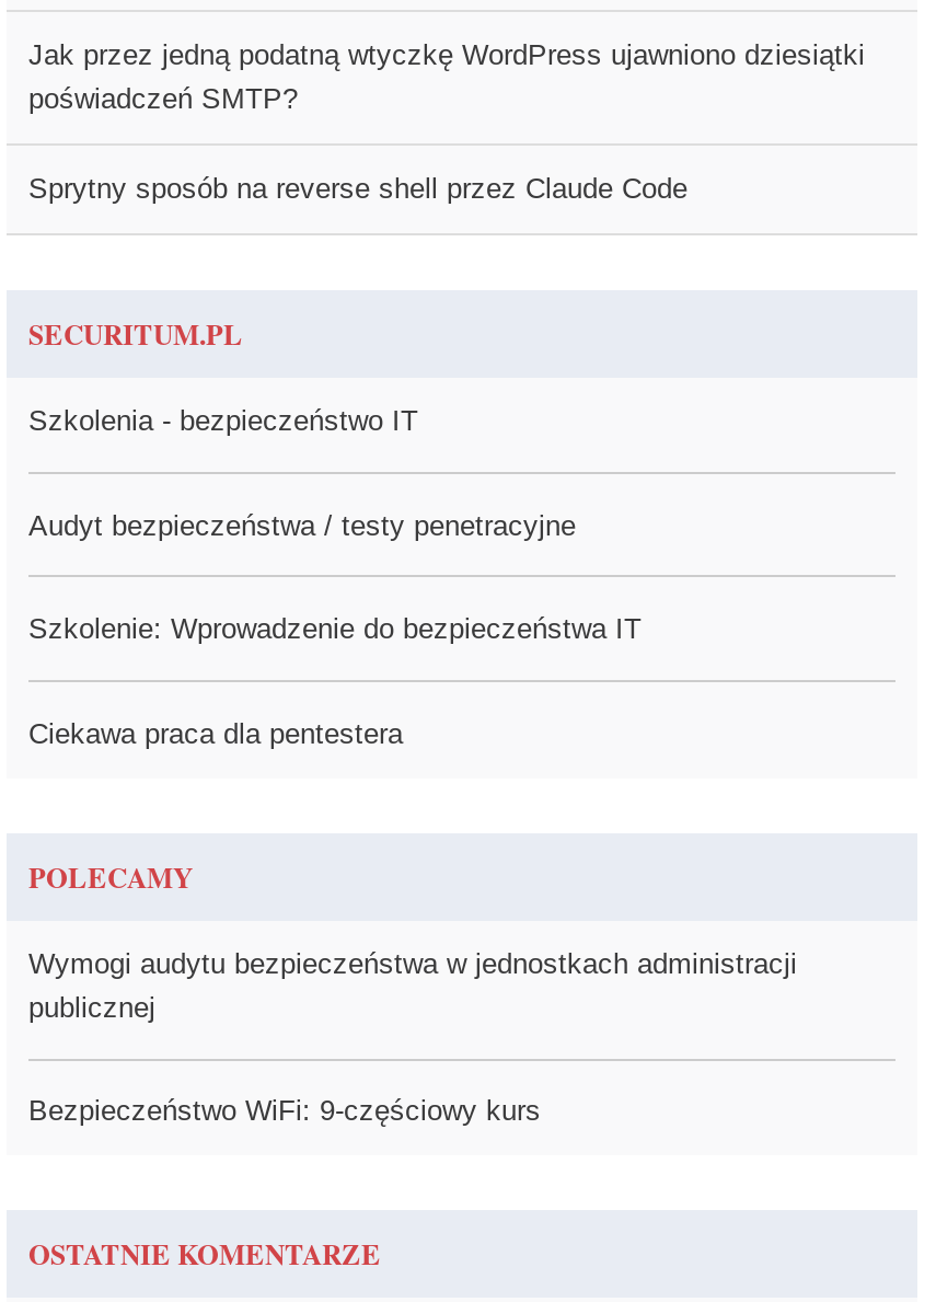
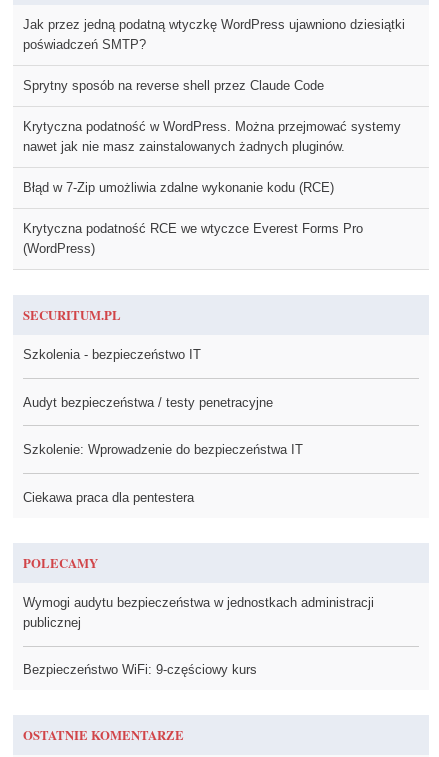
+ Krytyczna podatność w WordPress. Można przejmować systemy
+ nawet jak nie masz zainstalowanych żadnych pluginów.
+ Błąd w 7-Zip umożliwia zdalne wykonanie kodu (RCE)
+ Krytyczna podatność RCE we wtyczce Everest Forms Pro
+ (WordPress)
